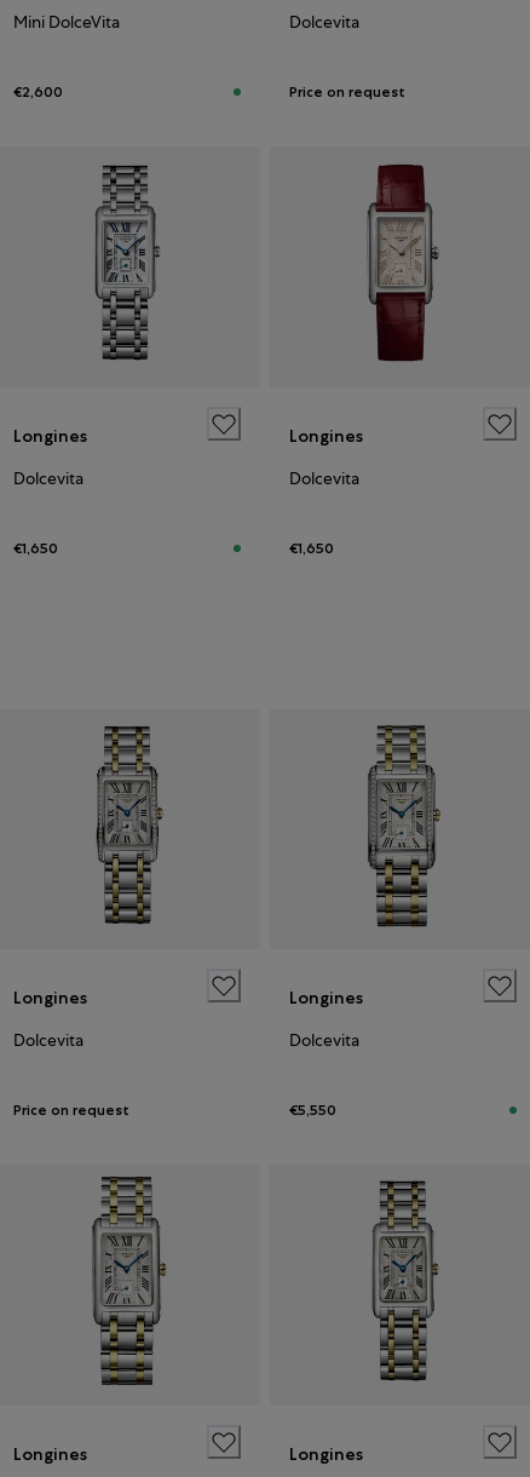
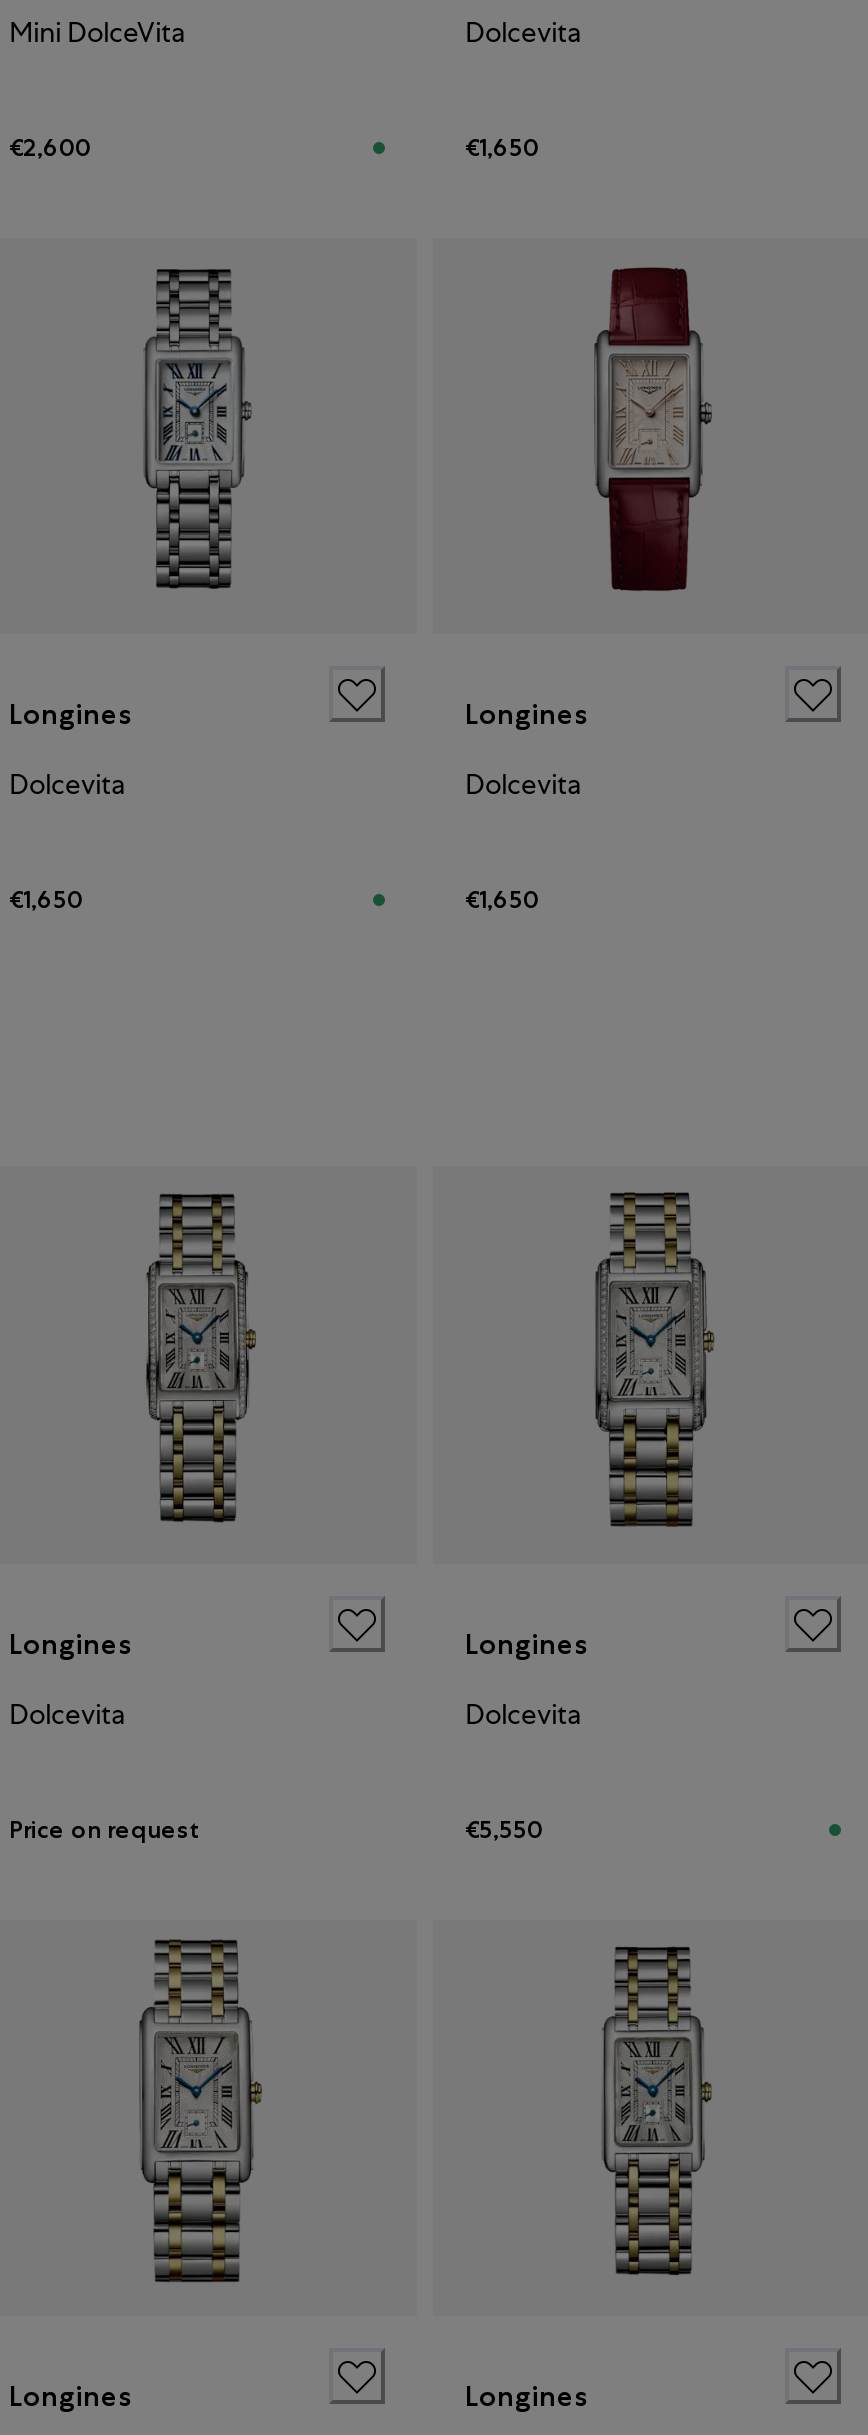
- Price on request
+ €1,650
